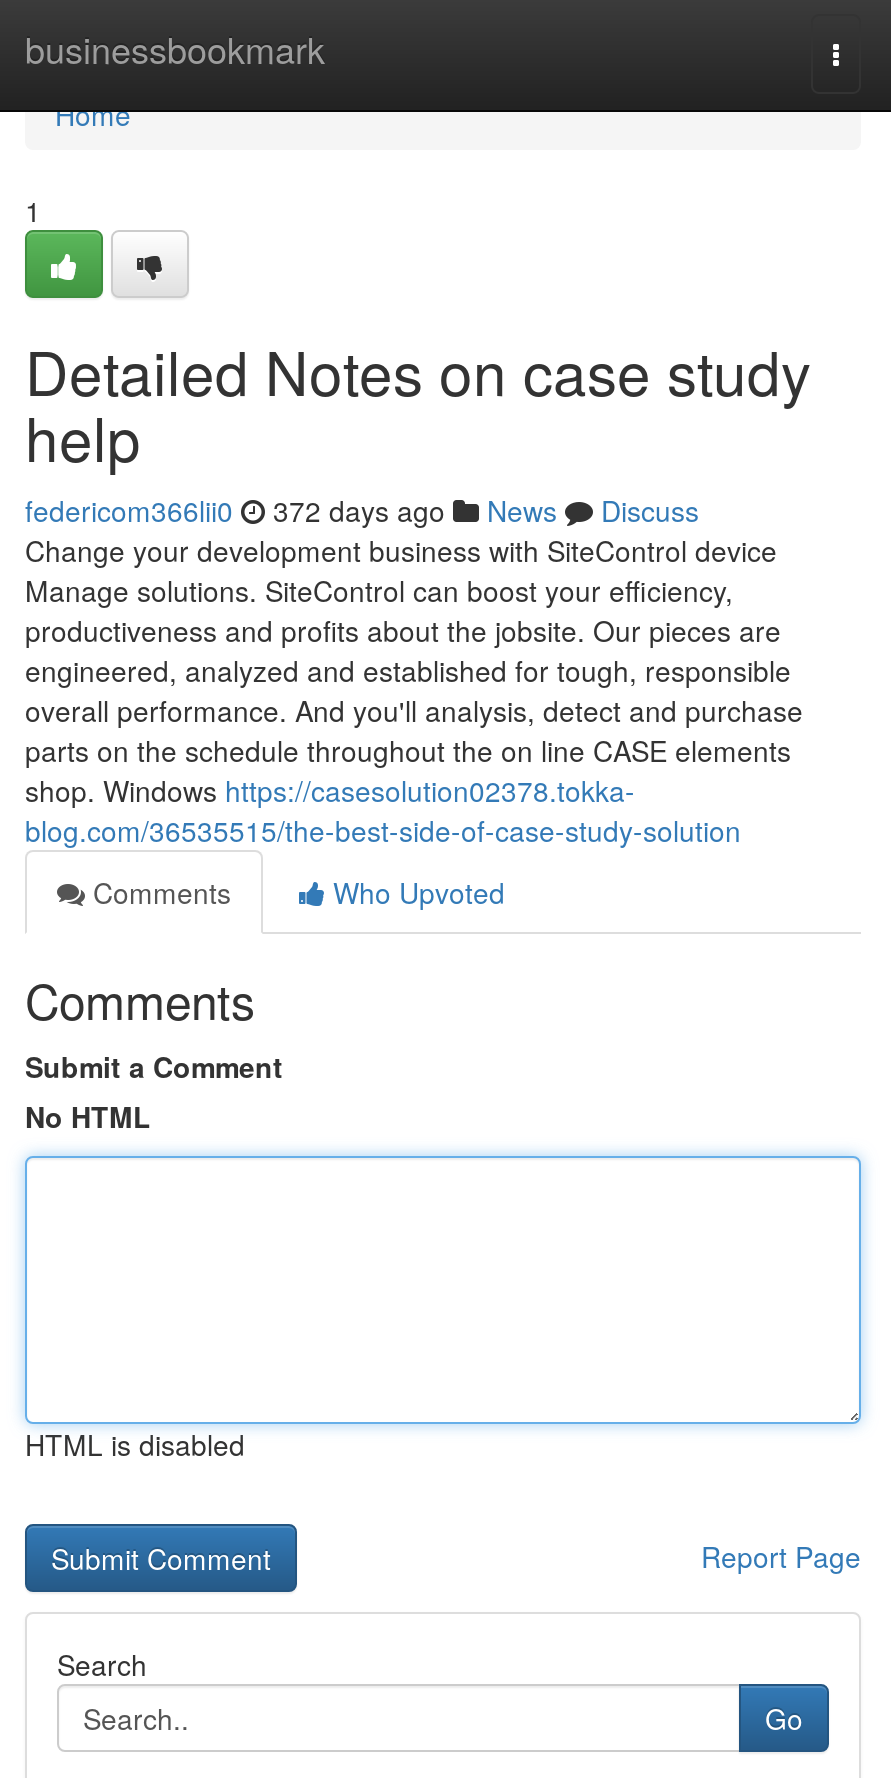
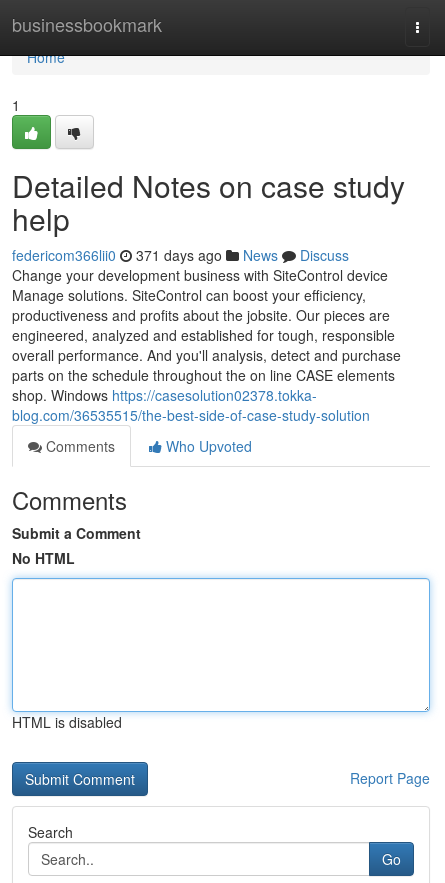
- federicom366lii0 372 days ago News Discuss
+ federicom366lii0 371 days ago News Discuss
